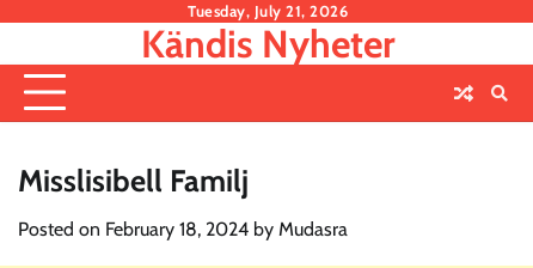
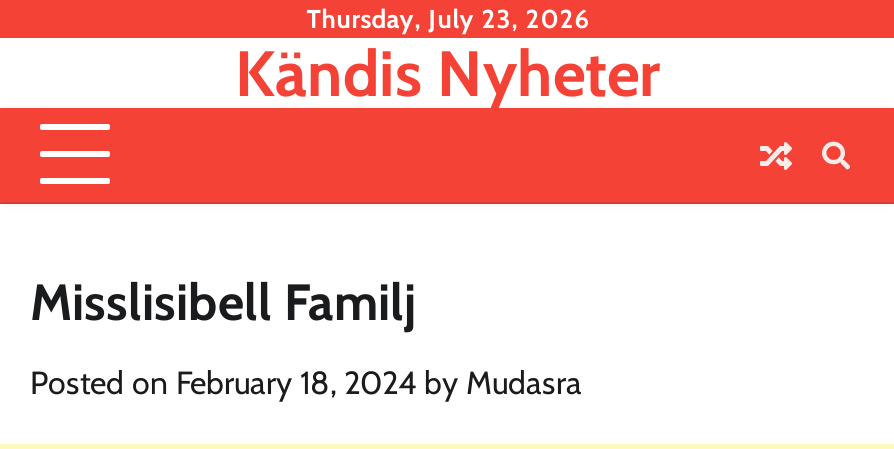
- Tuesday, July 21, 2026
+ Thursday, July 23, 2026
